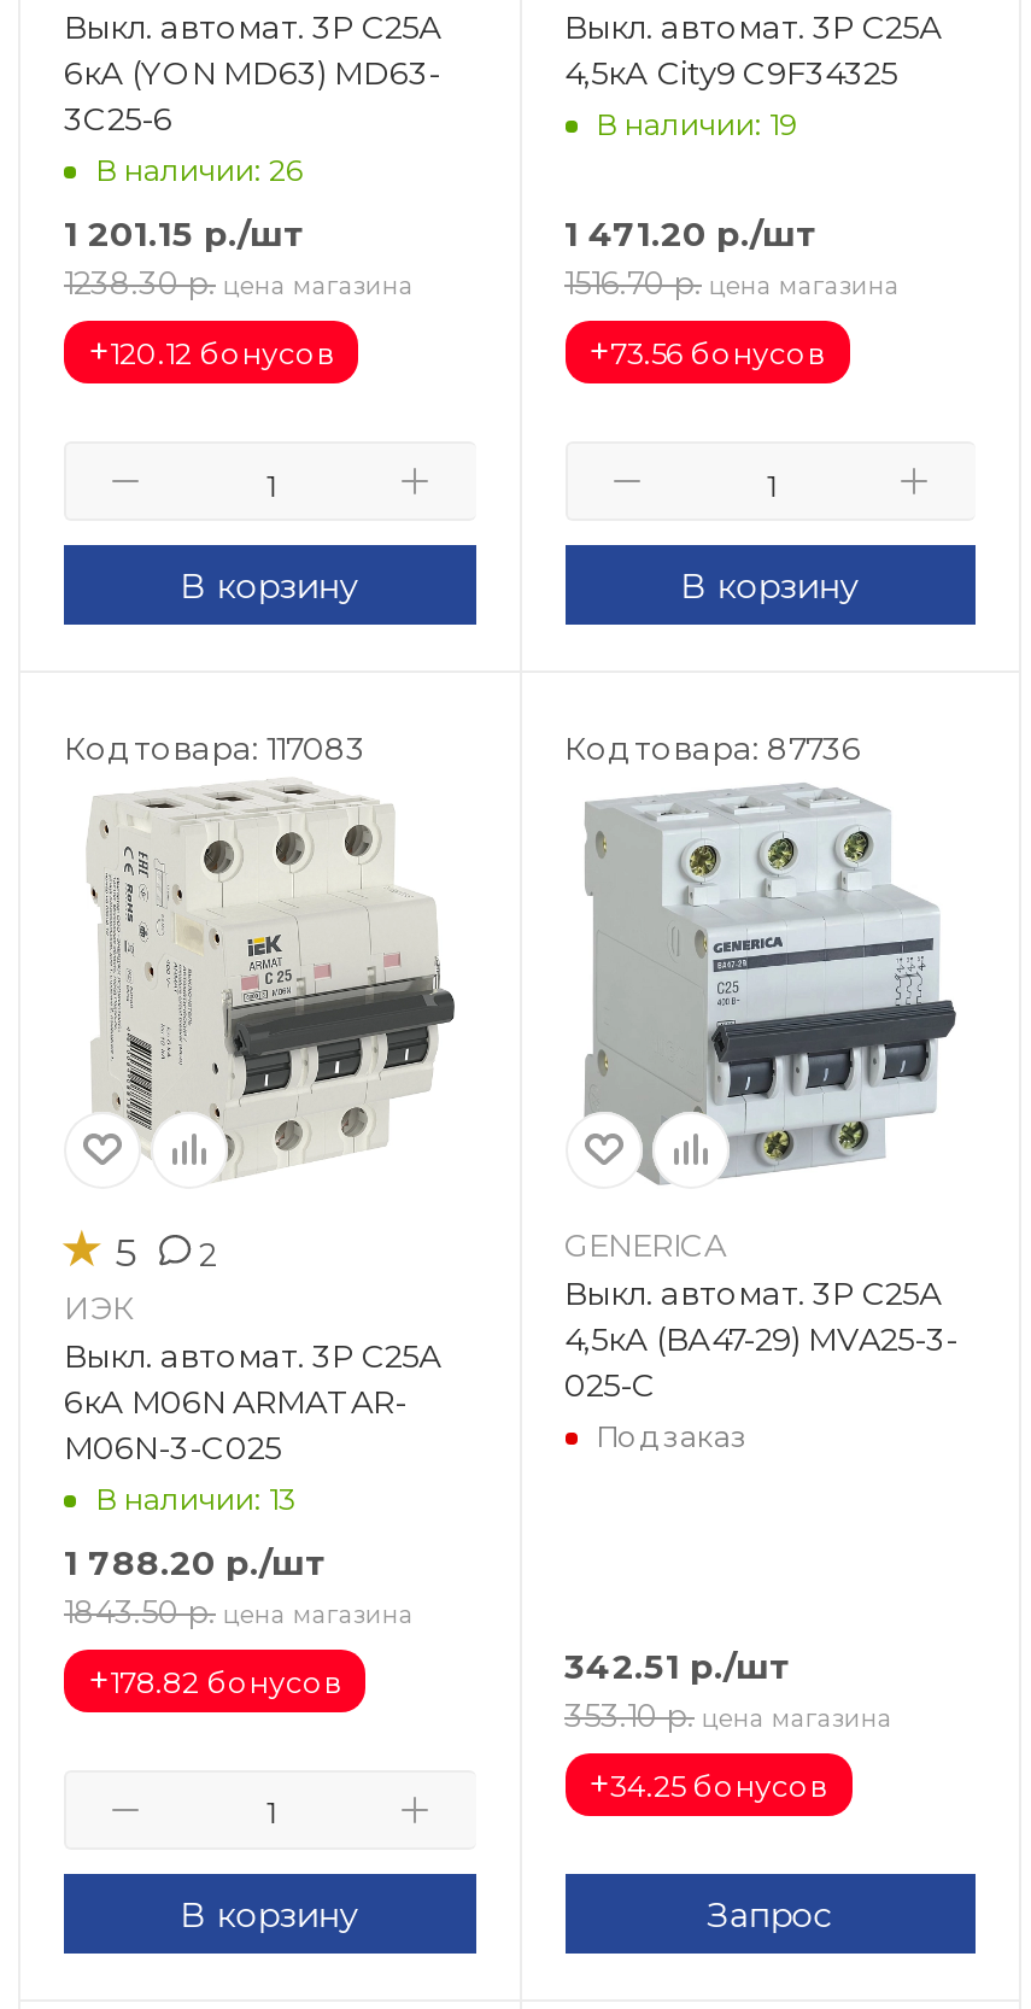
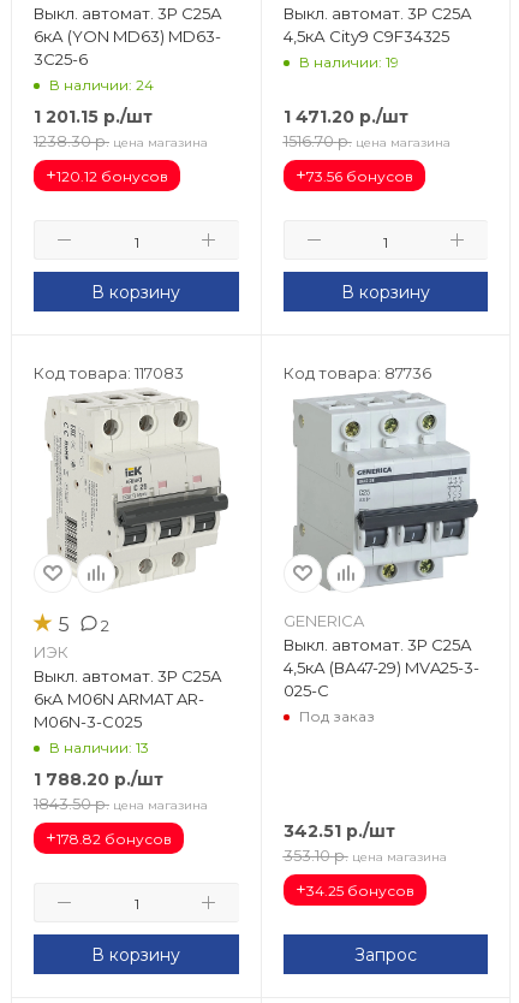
- В наличии: 26
+ В наличии: 24
